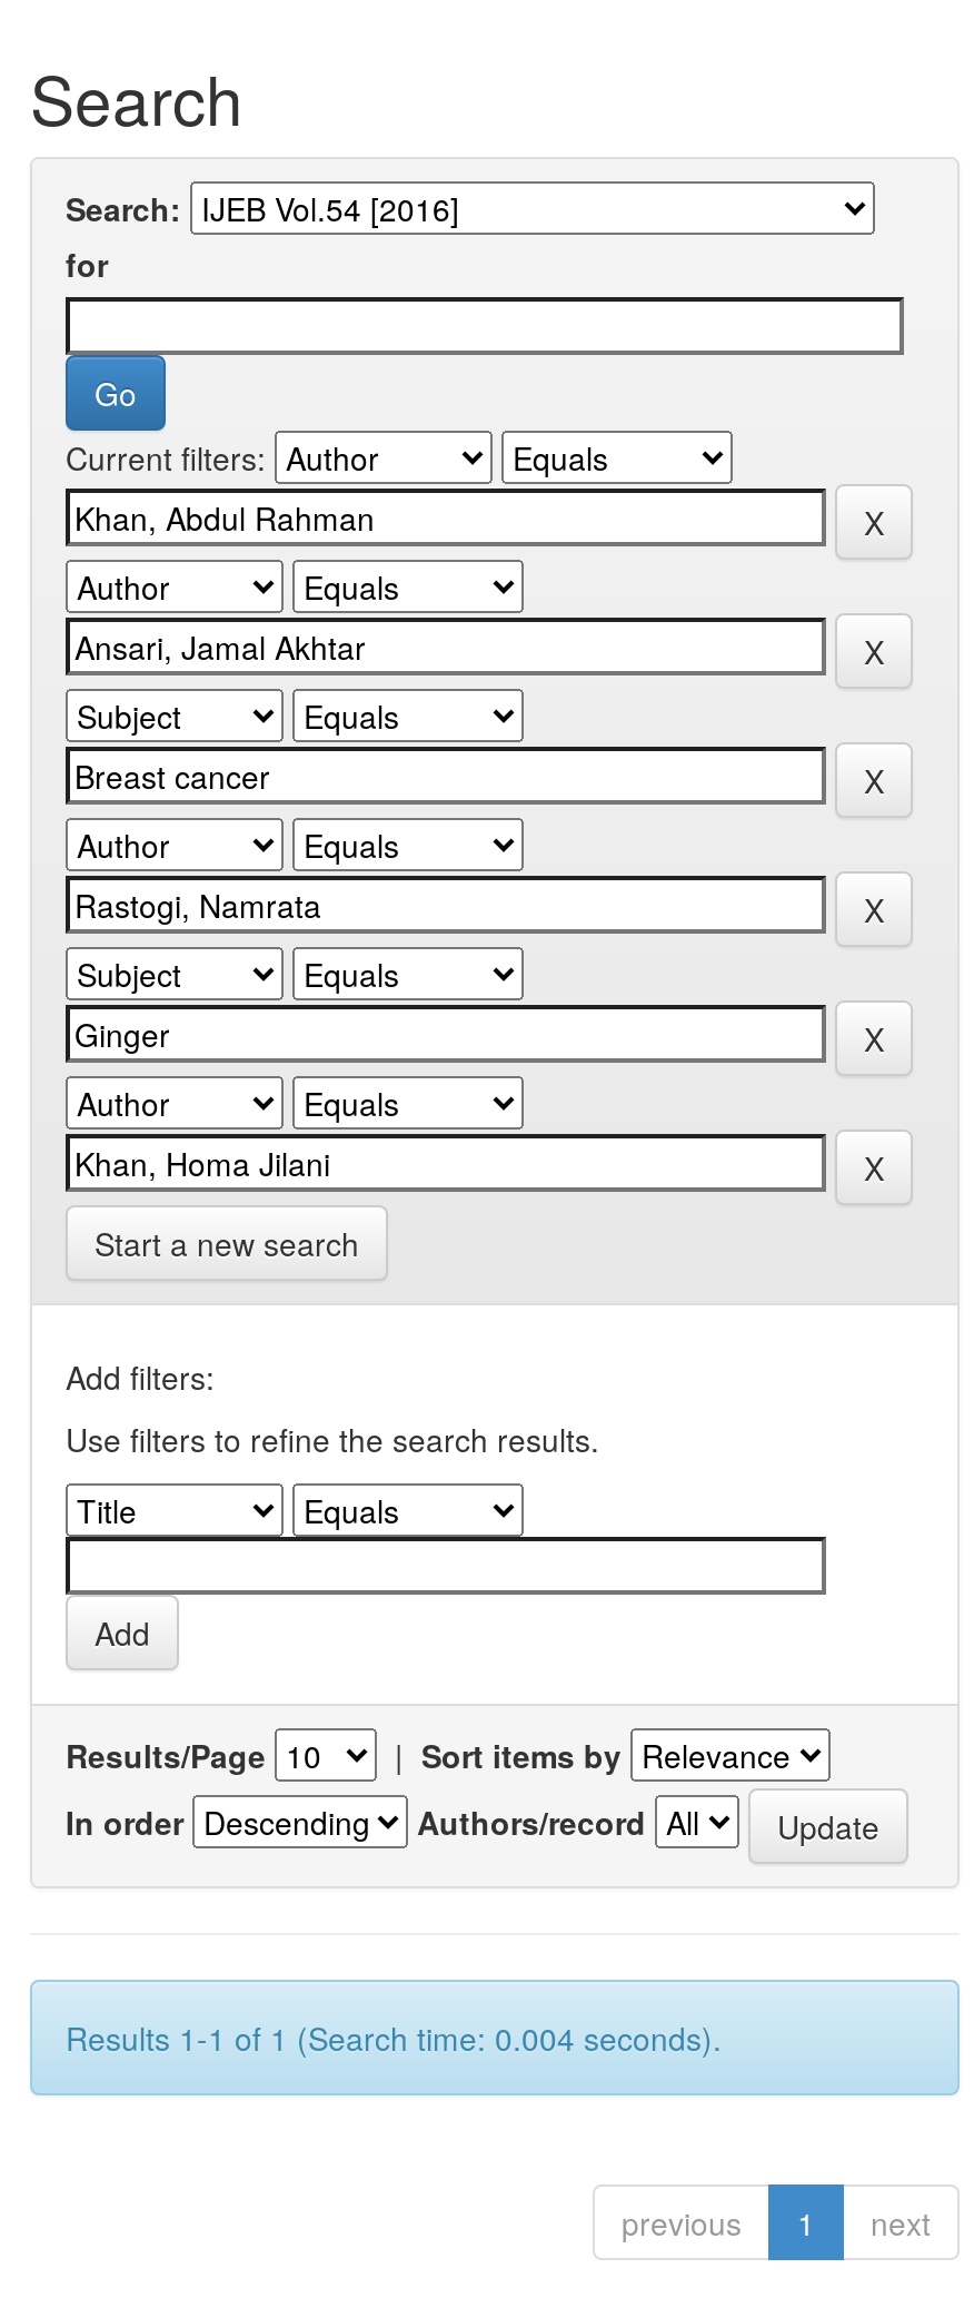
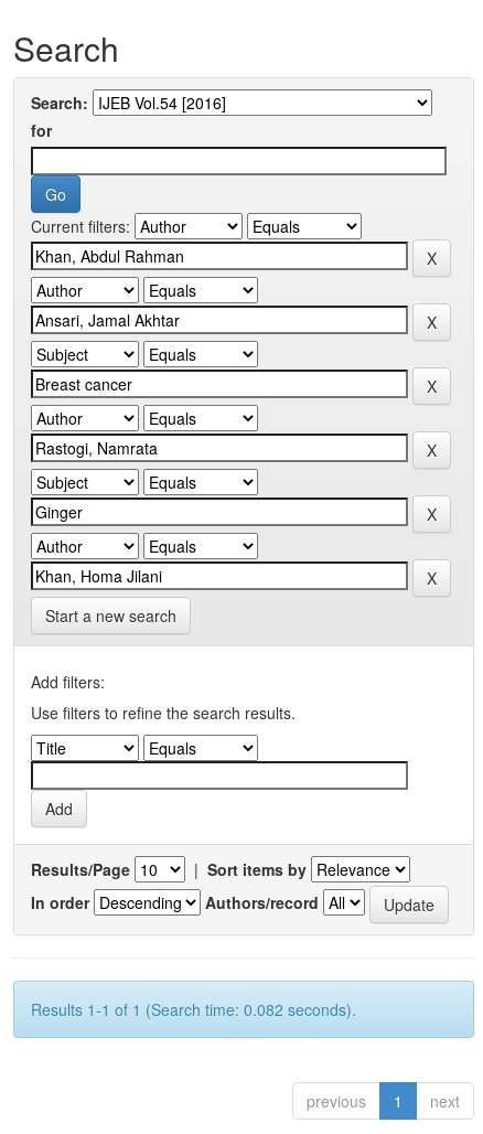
- Results 1-1 of 1 (Search time: 0.004 seconds).
+ Results 1-1 of 1 (Search time: 0.082 seconds).
